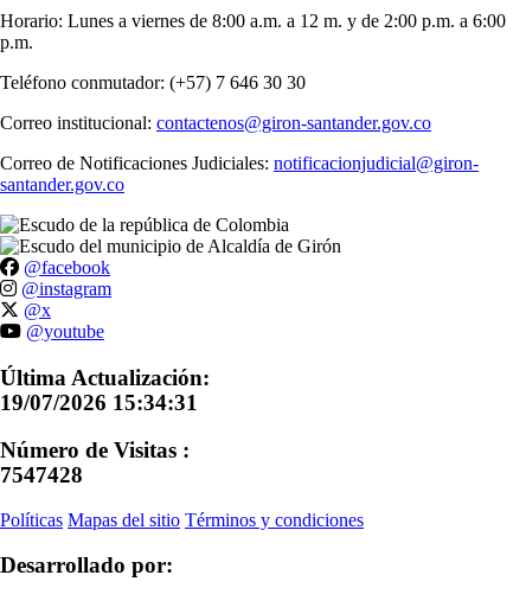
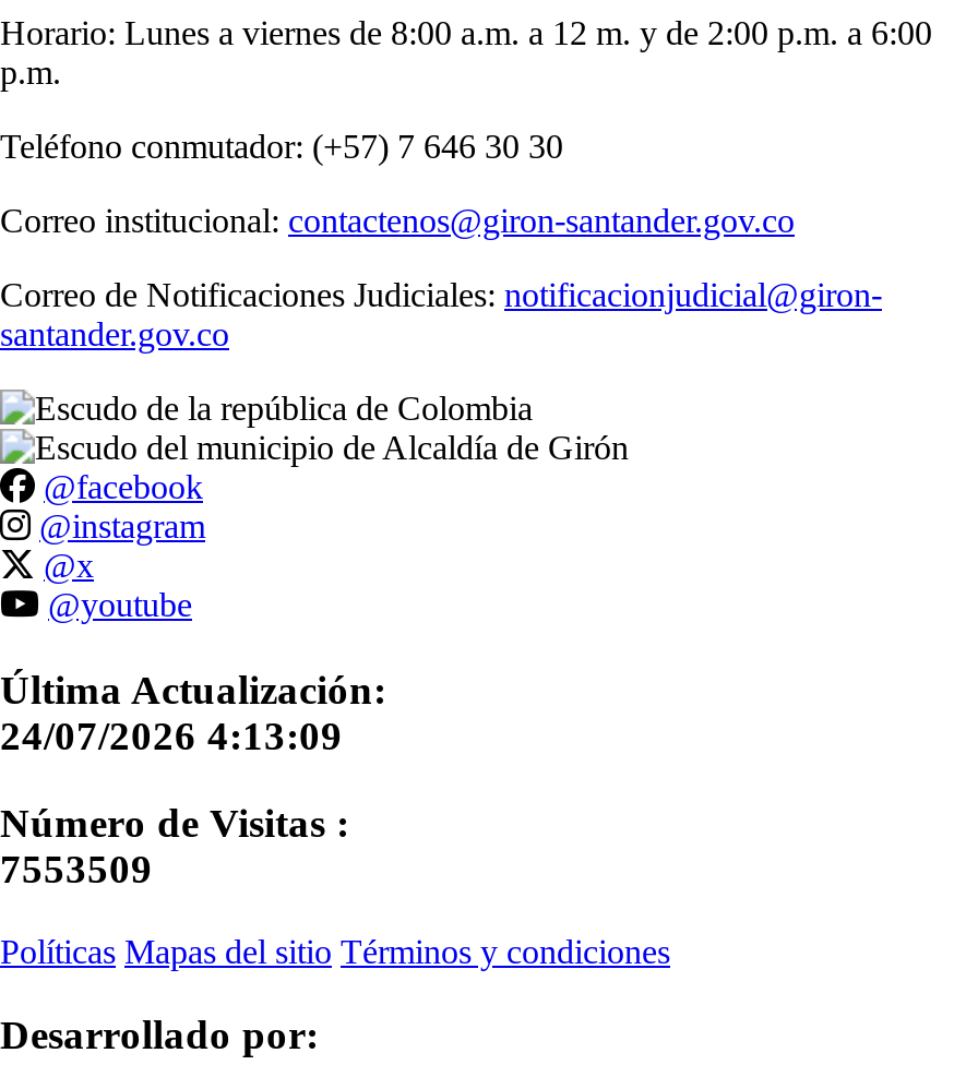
- 19/07/2026 15:34:31
+ 24/07/2026 4:13:09

- 7547428
+ 7553509
